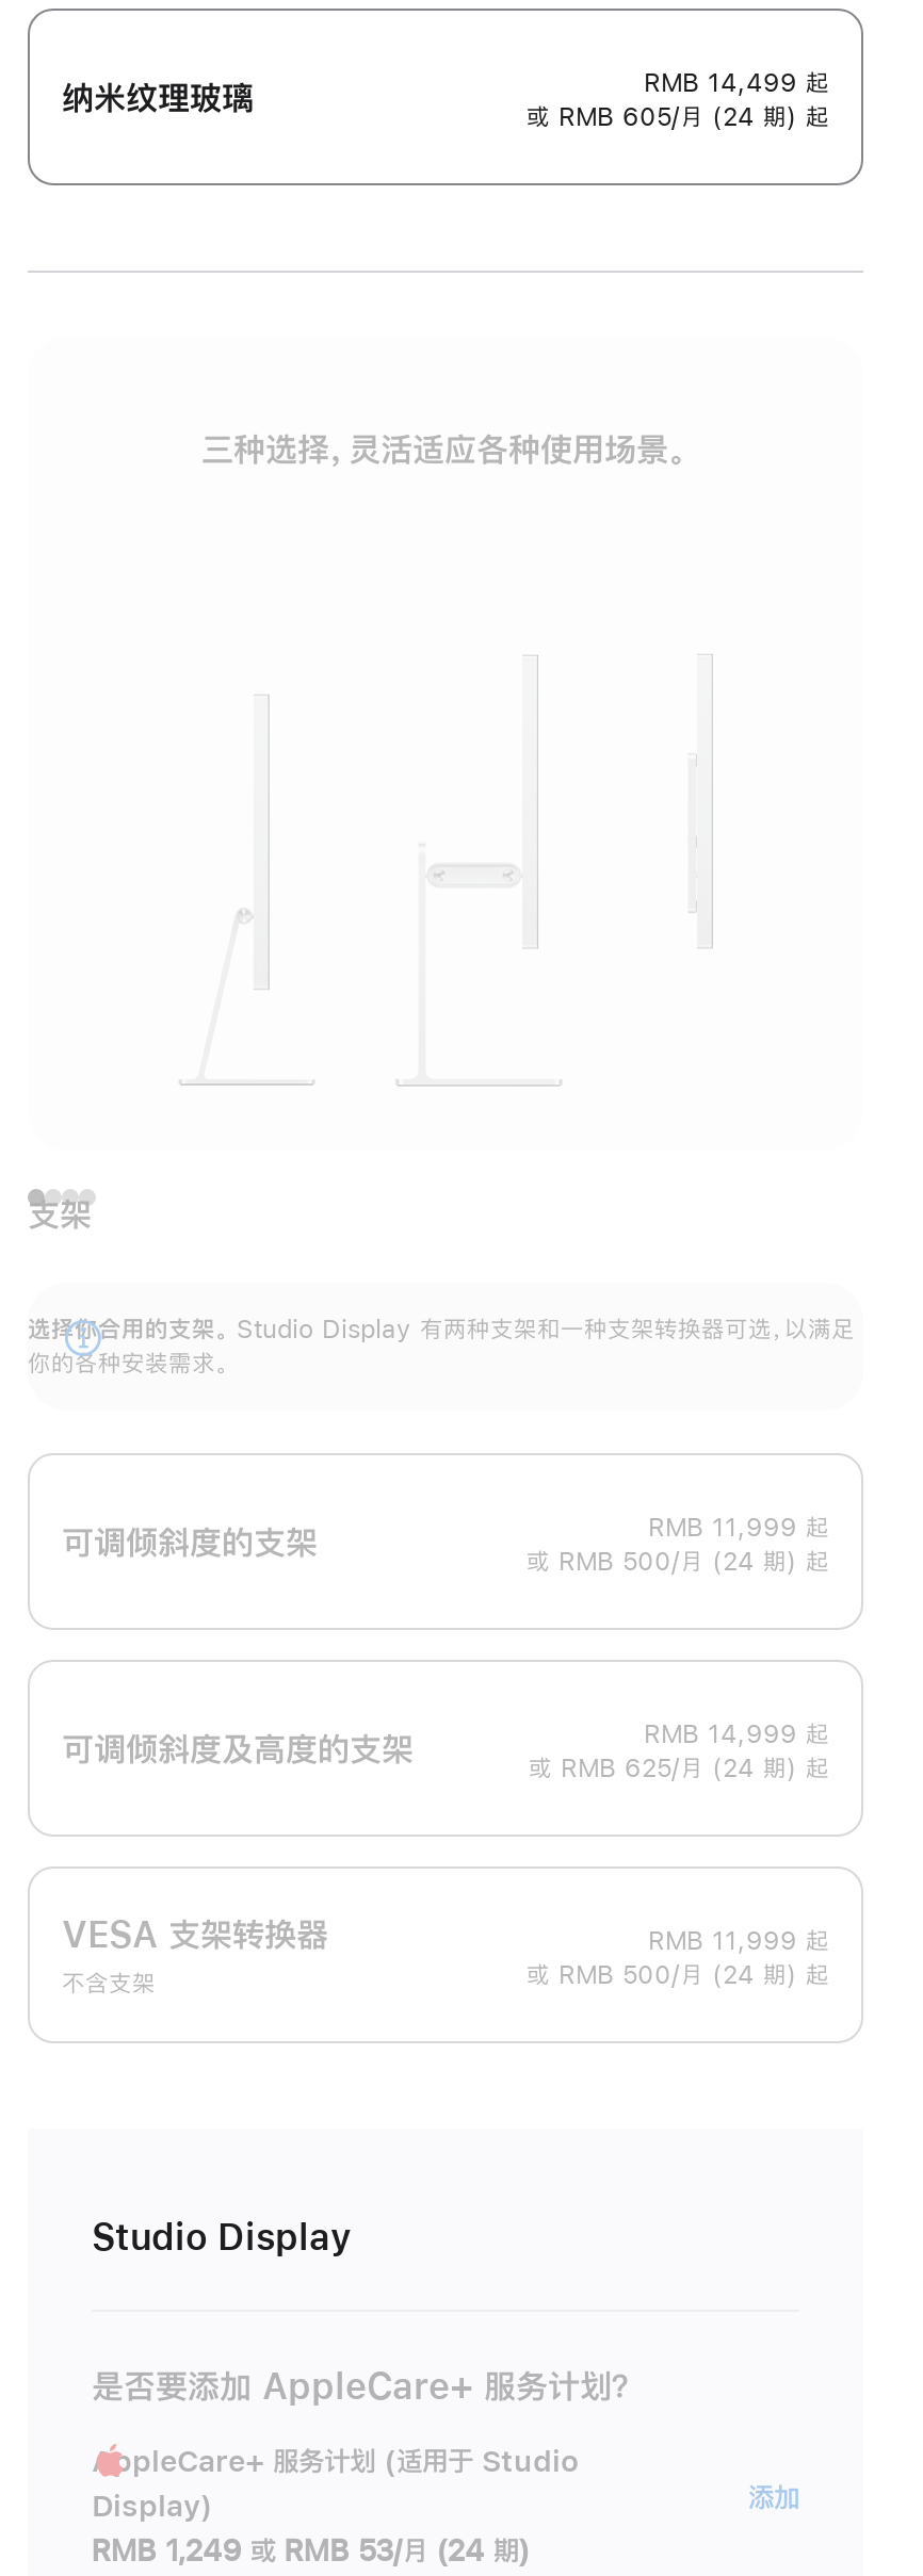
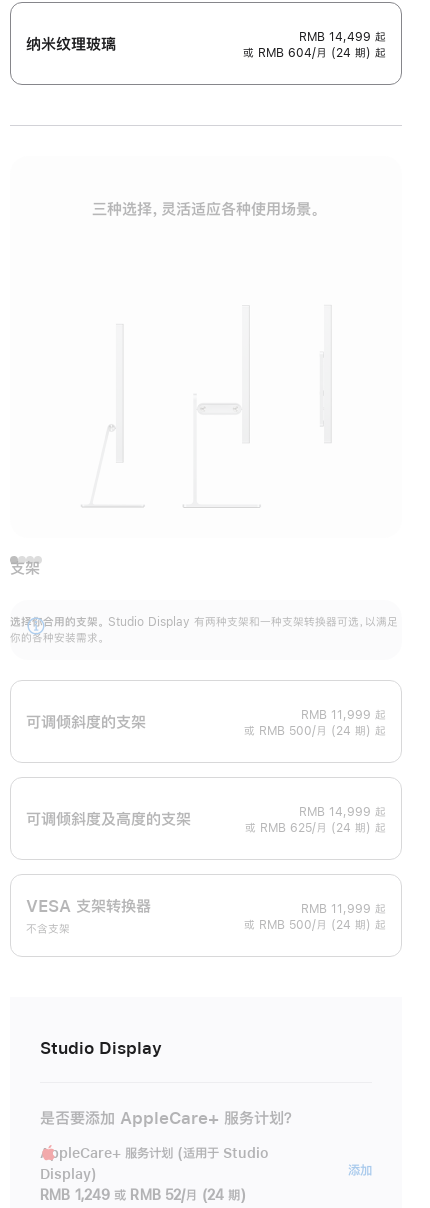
- 或 RMB 605/月 (24 期) 起
+ 或 RMB 604/月 (24 期) 起

- RMB 1,249 或 RMB 53/月 (24 期)
+ RMB 1,249 或 RMB 52/月 (24 期)
